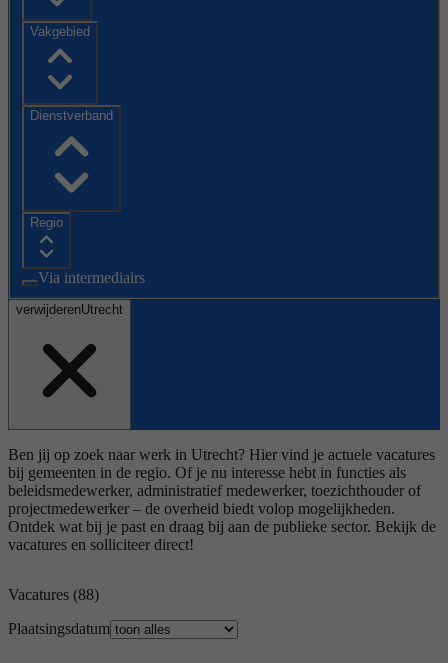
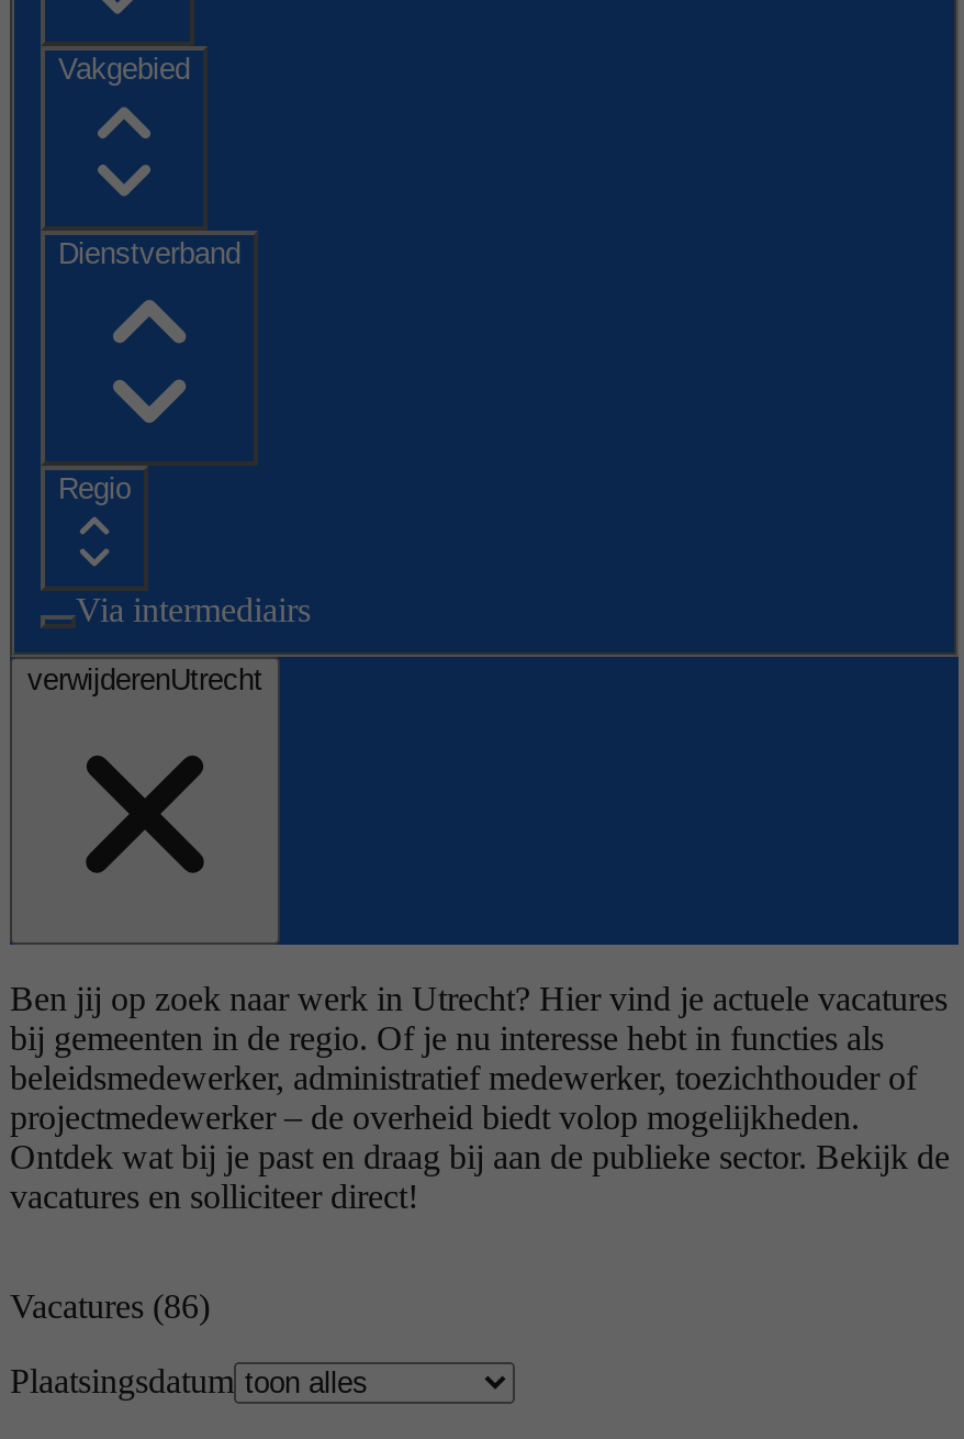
- Vacatures (88)
+ Vacatures (86)
